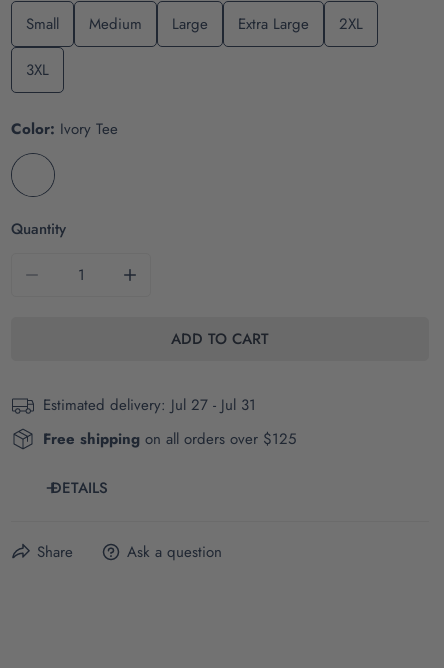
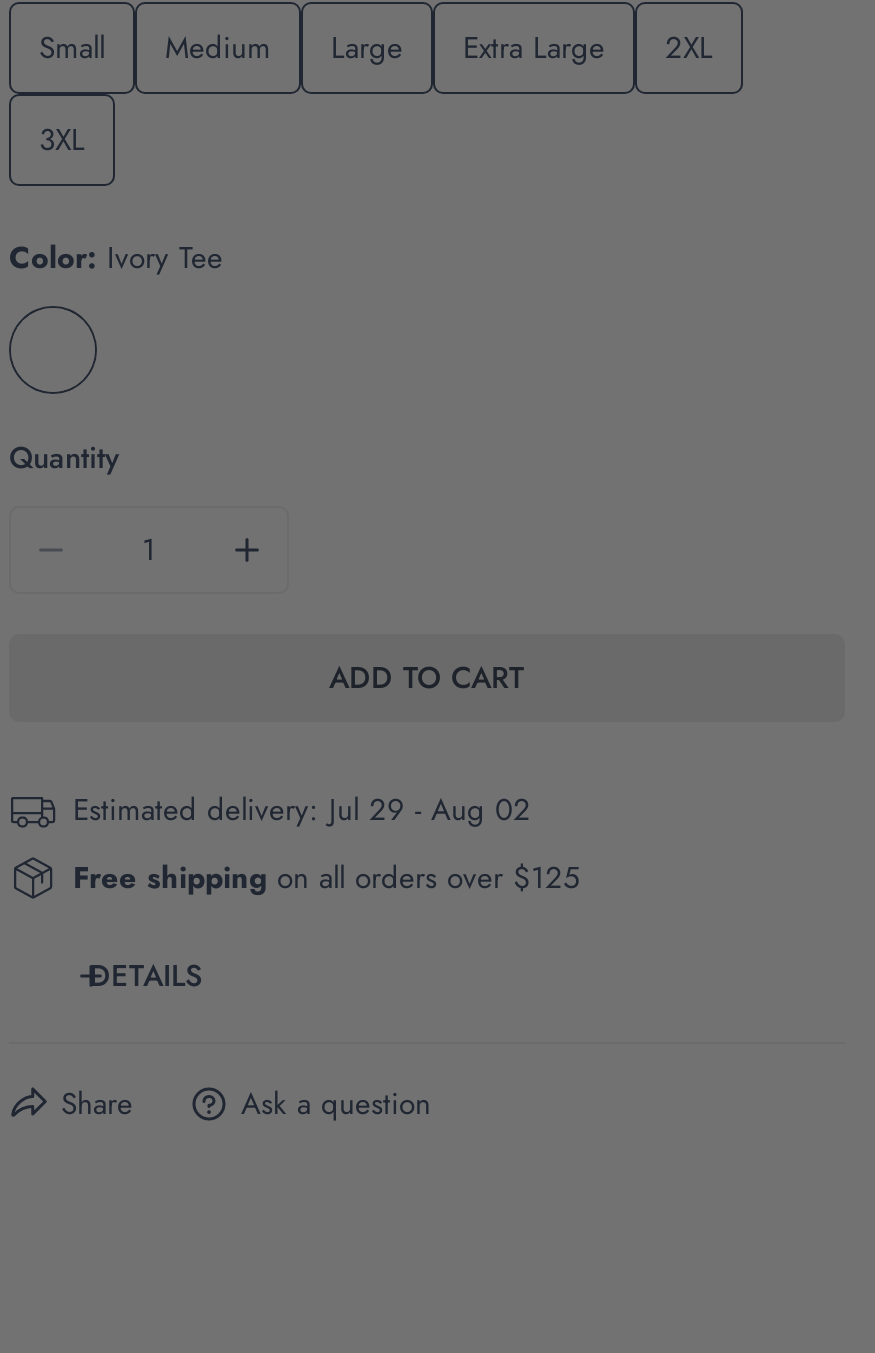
- Estimated delivery: Jul 27 - Jul 31
+ Estimated delivery: Jul 29 - Aug 02
